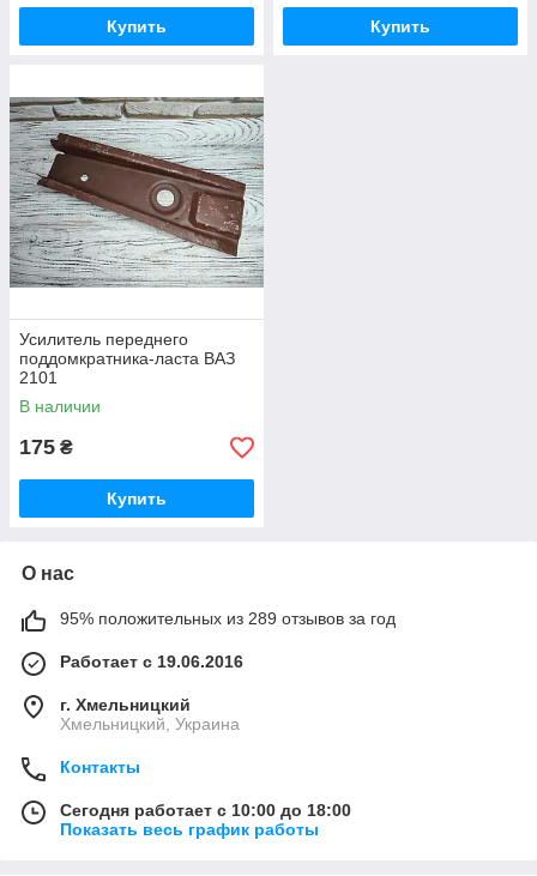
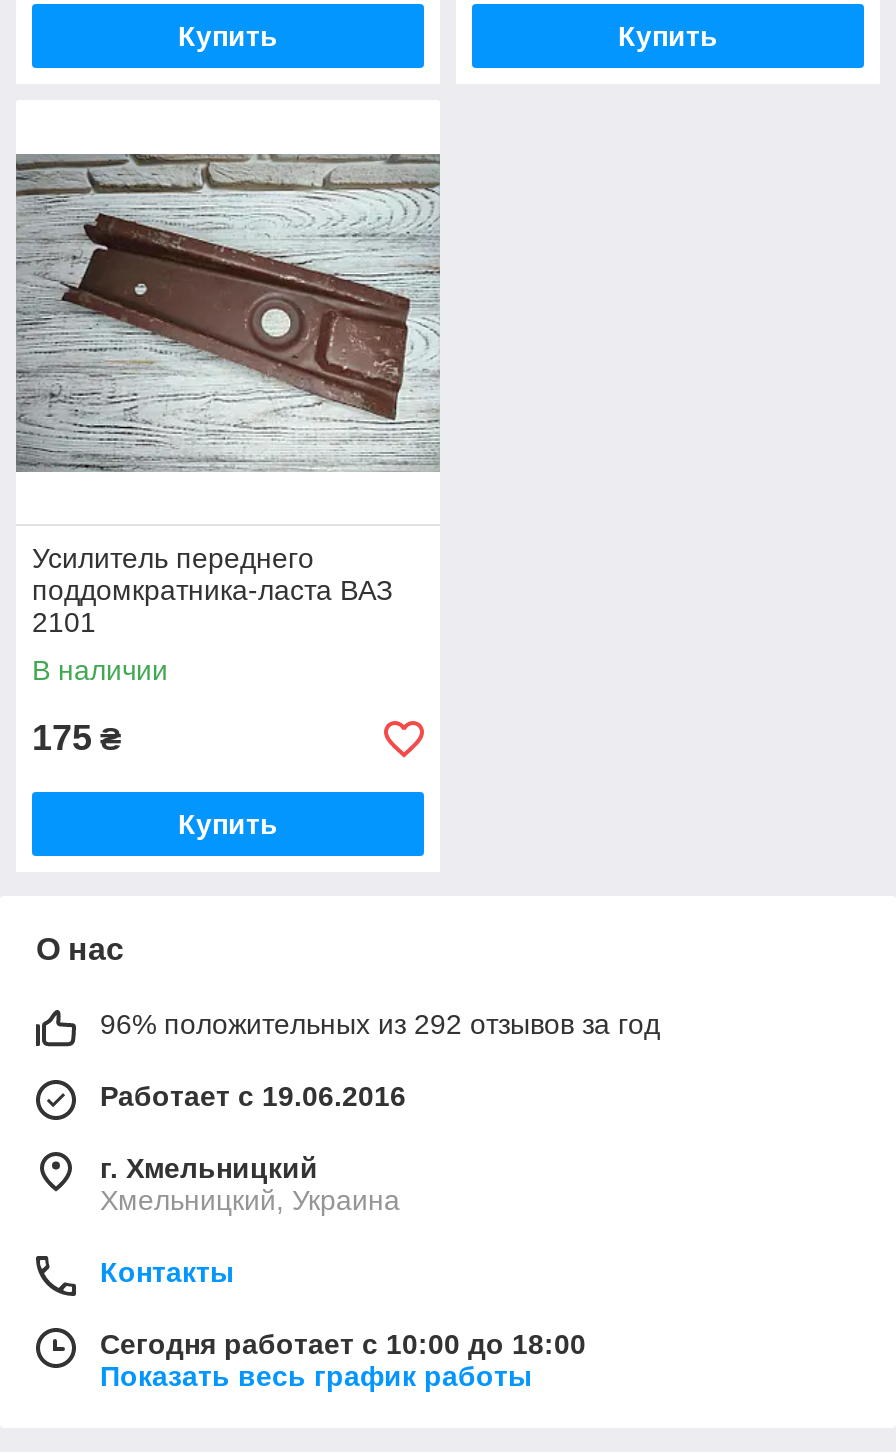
- 95% положительных из 289 отзывов за год
+ 96% положительных из 292 отзывов за год
